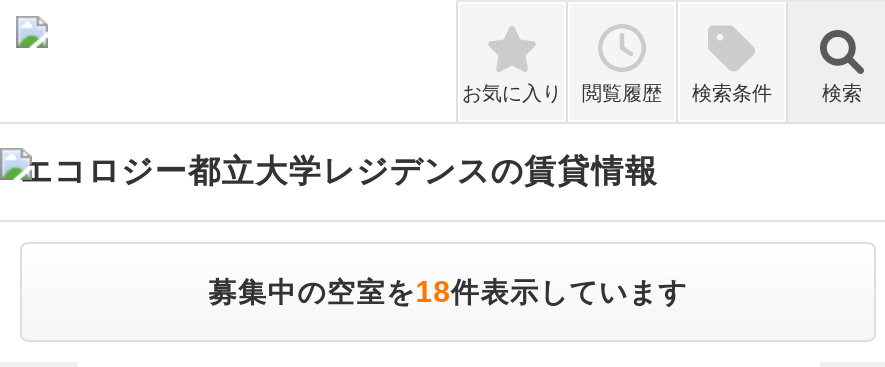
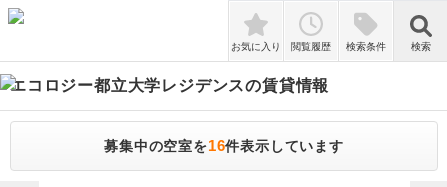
- 募集中の空室を18件表示しています
+ 募集中の空室を16件表示しています
